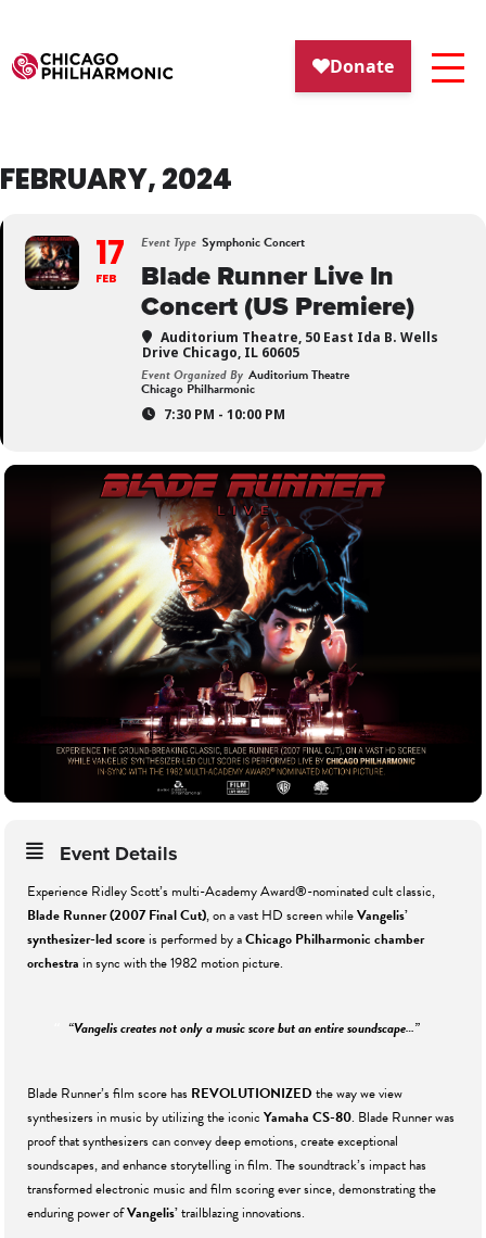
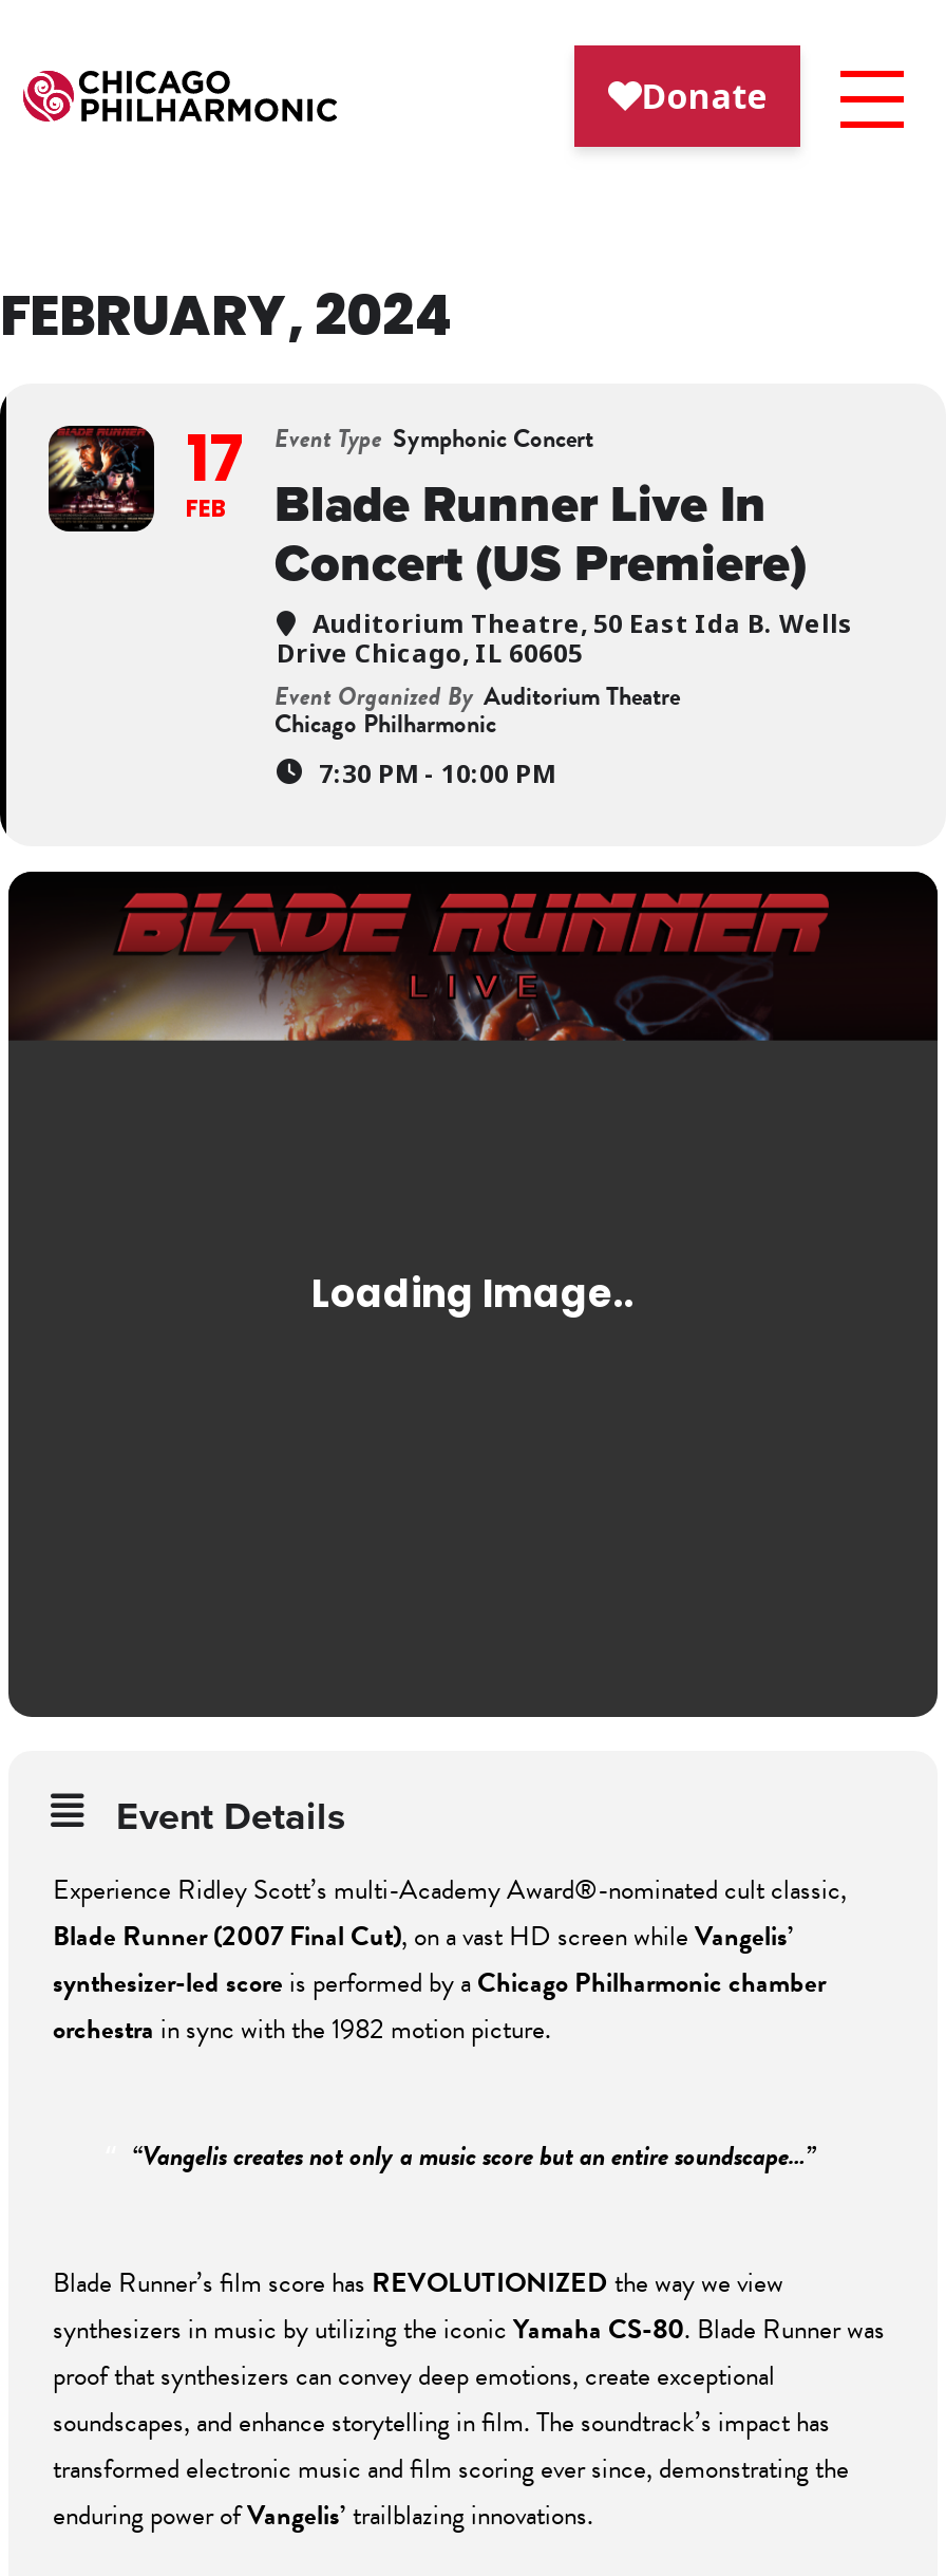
- [image]
+ [image]
